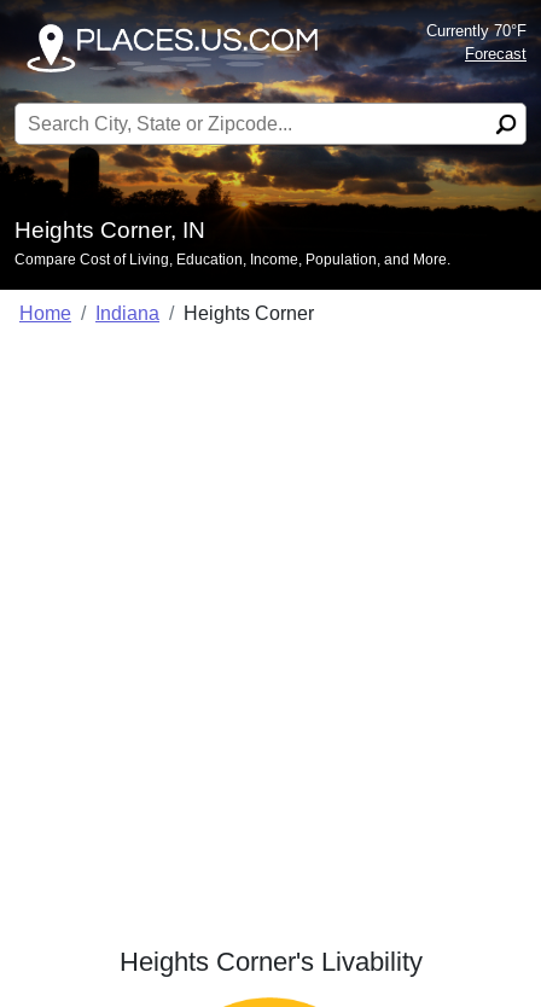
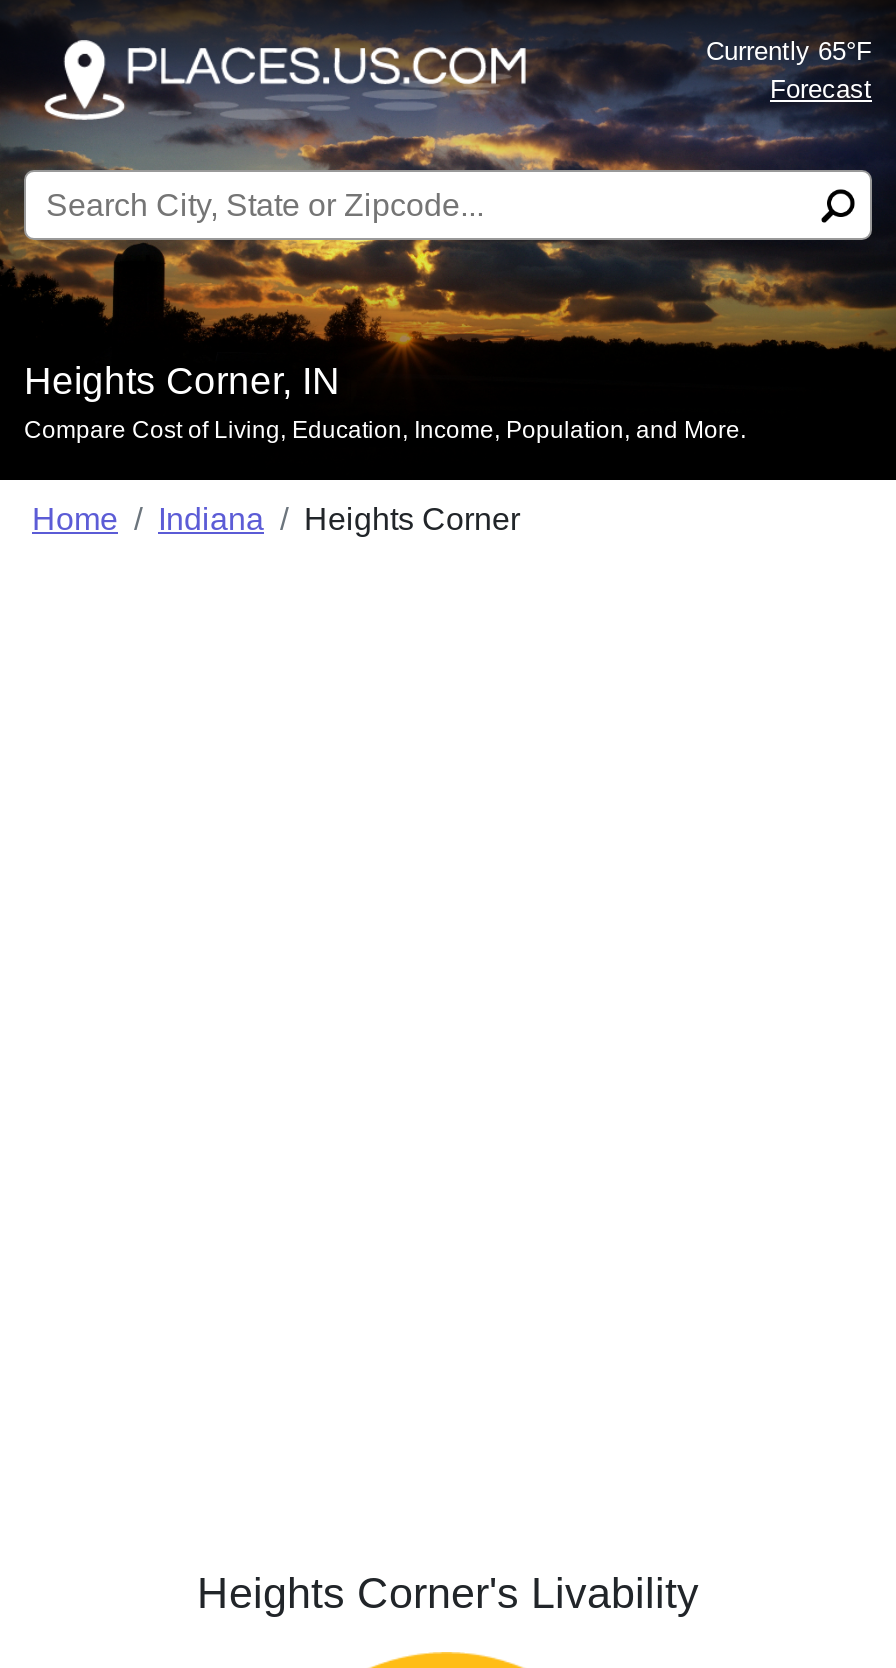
- Currently 70°F
+ Currently 65°F
